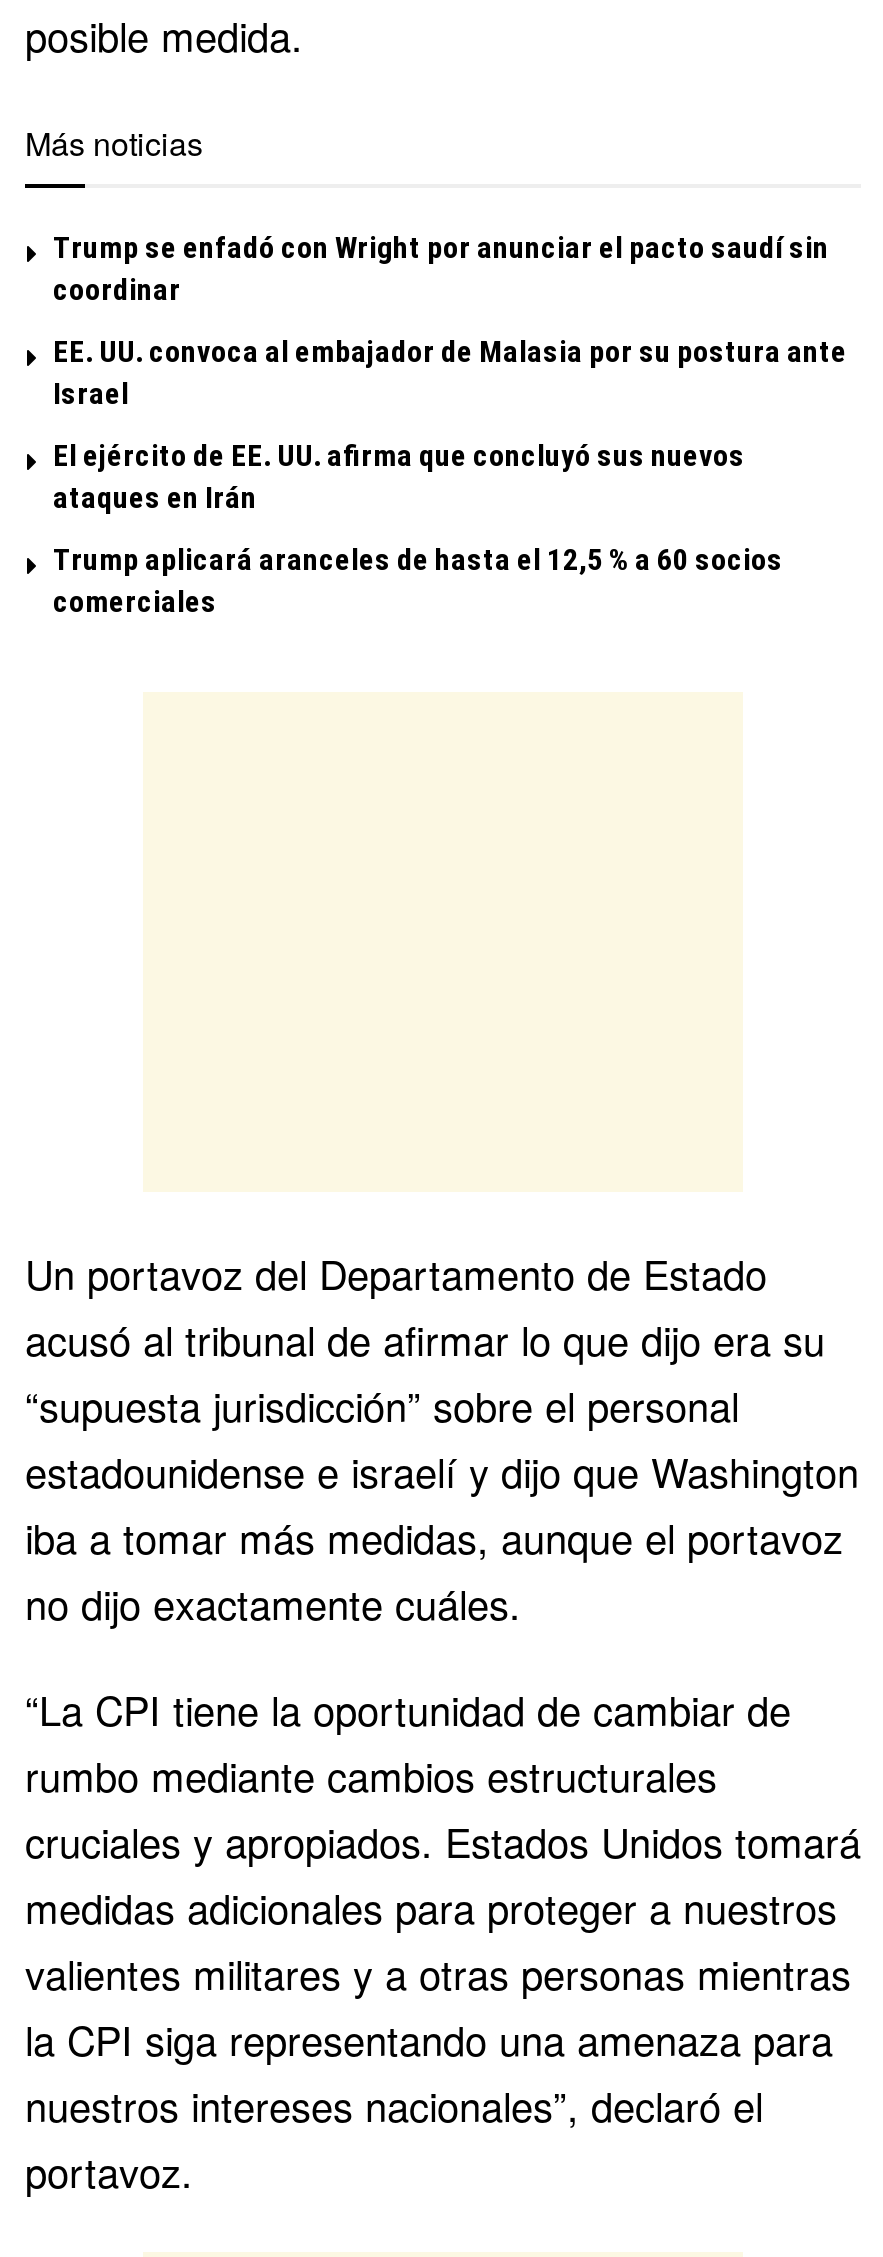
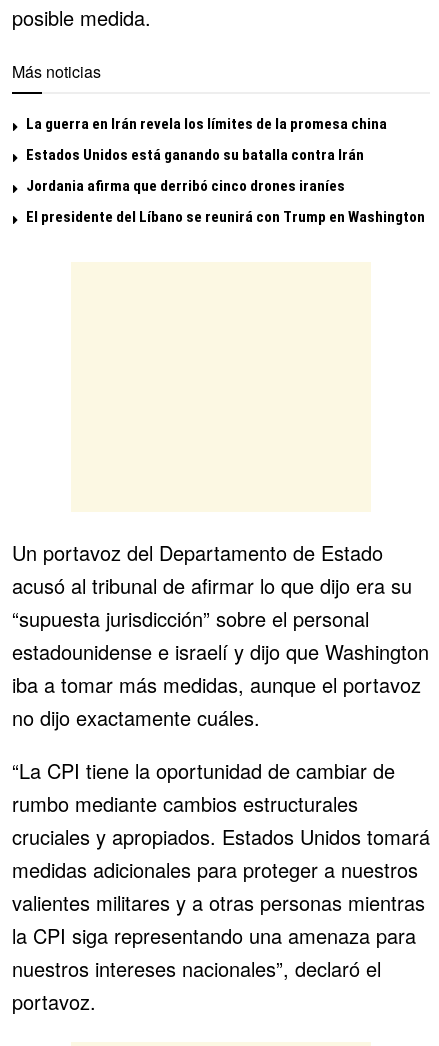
- Trump se enfadó con Wright por anunciar el pacto saudí sin
- coordinar
+ La guerra en Irán revela los límites de la promesa china

- EE. UU. convoca al embajador de Malasia por su postura ante
- Israel
+ Estados Unidos está ganando su batalla contra Irán

- El ejército de EE. UU. afirma que concluyó sus nuevos
- ataques en Irán
+ Jordania afirma que derribó cinco drones iraníes

- Trump aplicará aranceles de hasta el 12,5 % a 60 socios
- comerciales
+ El presidente del Líbano se reunirá con Trump en Washington
